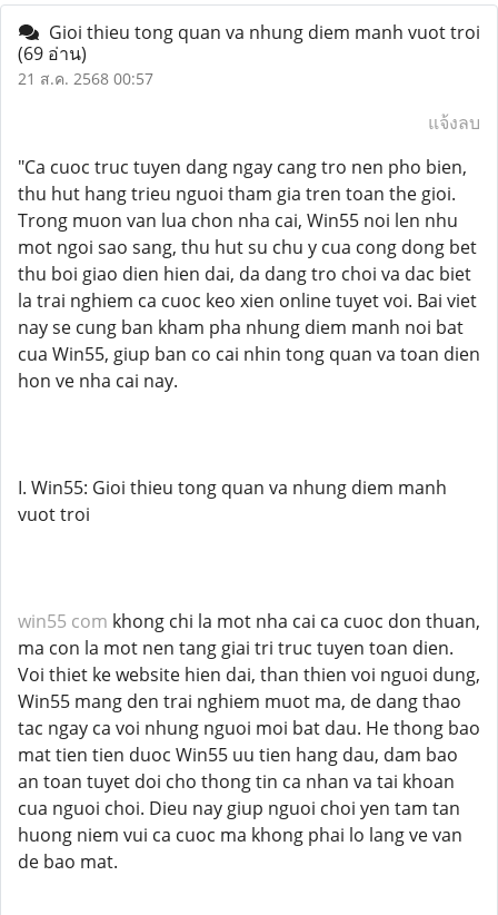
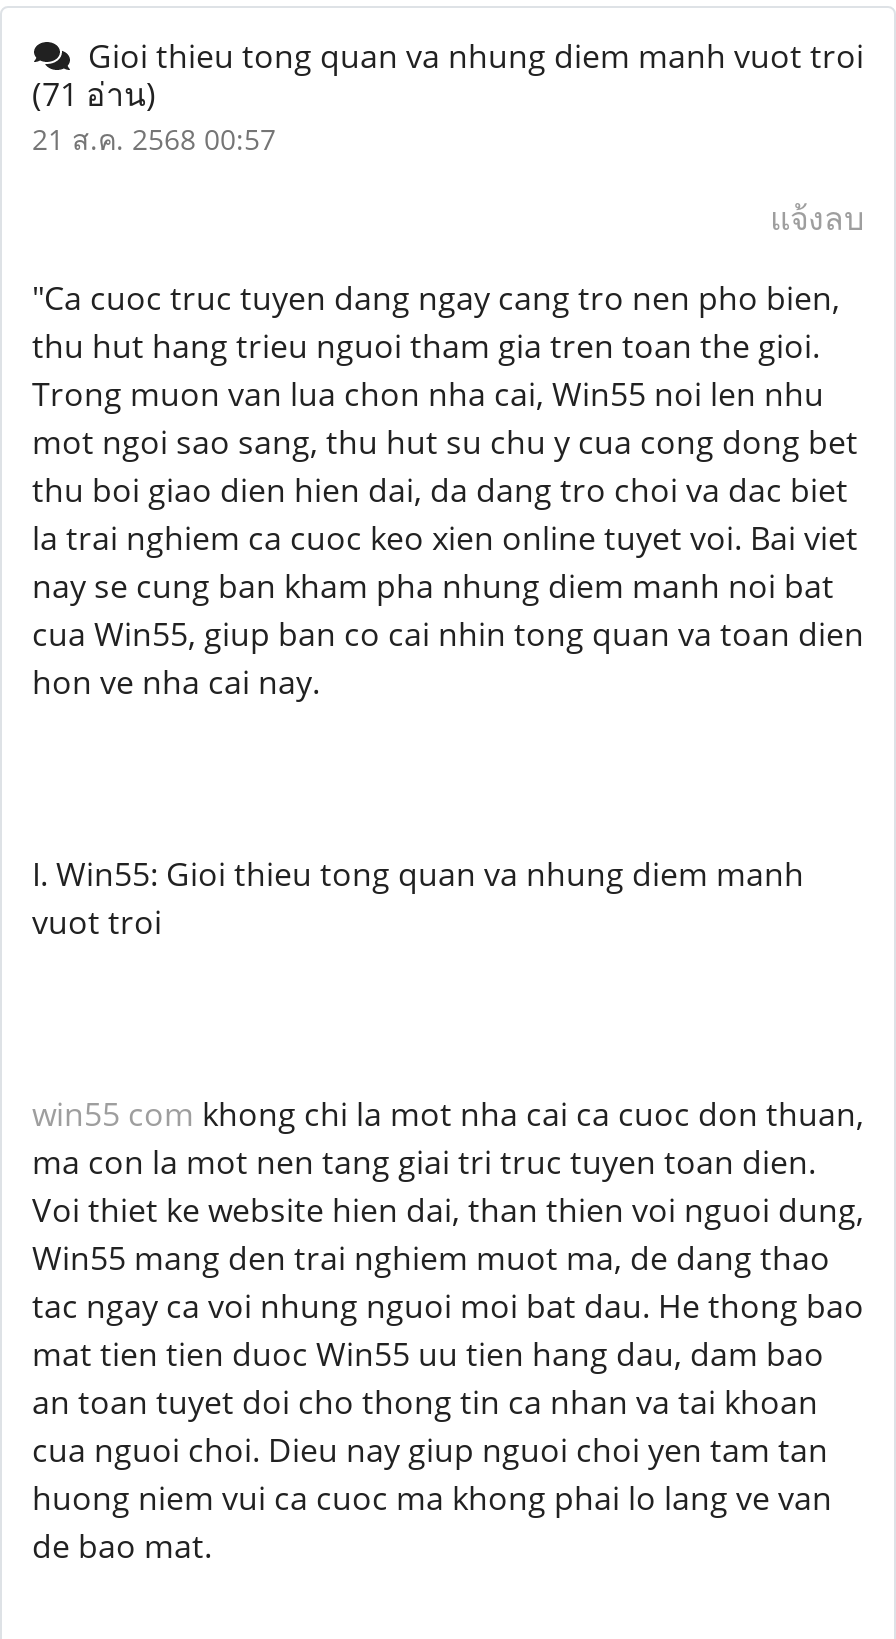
- (69 อ่าน)
+ (71 อ่าน)
